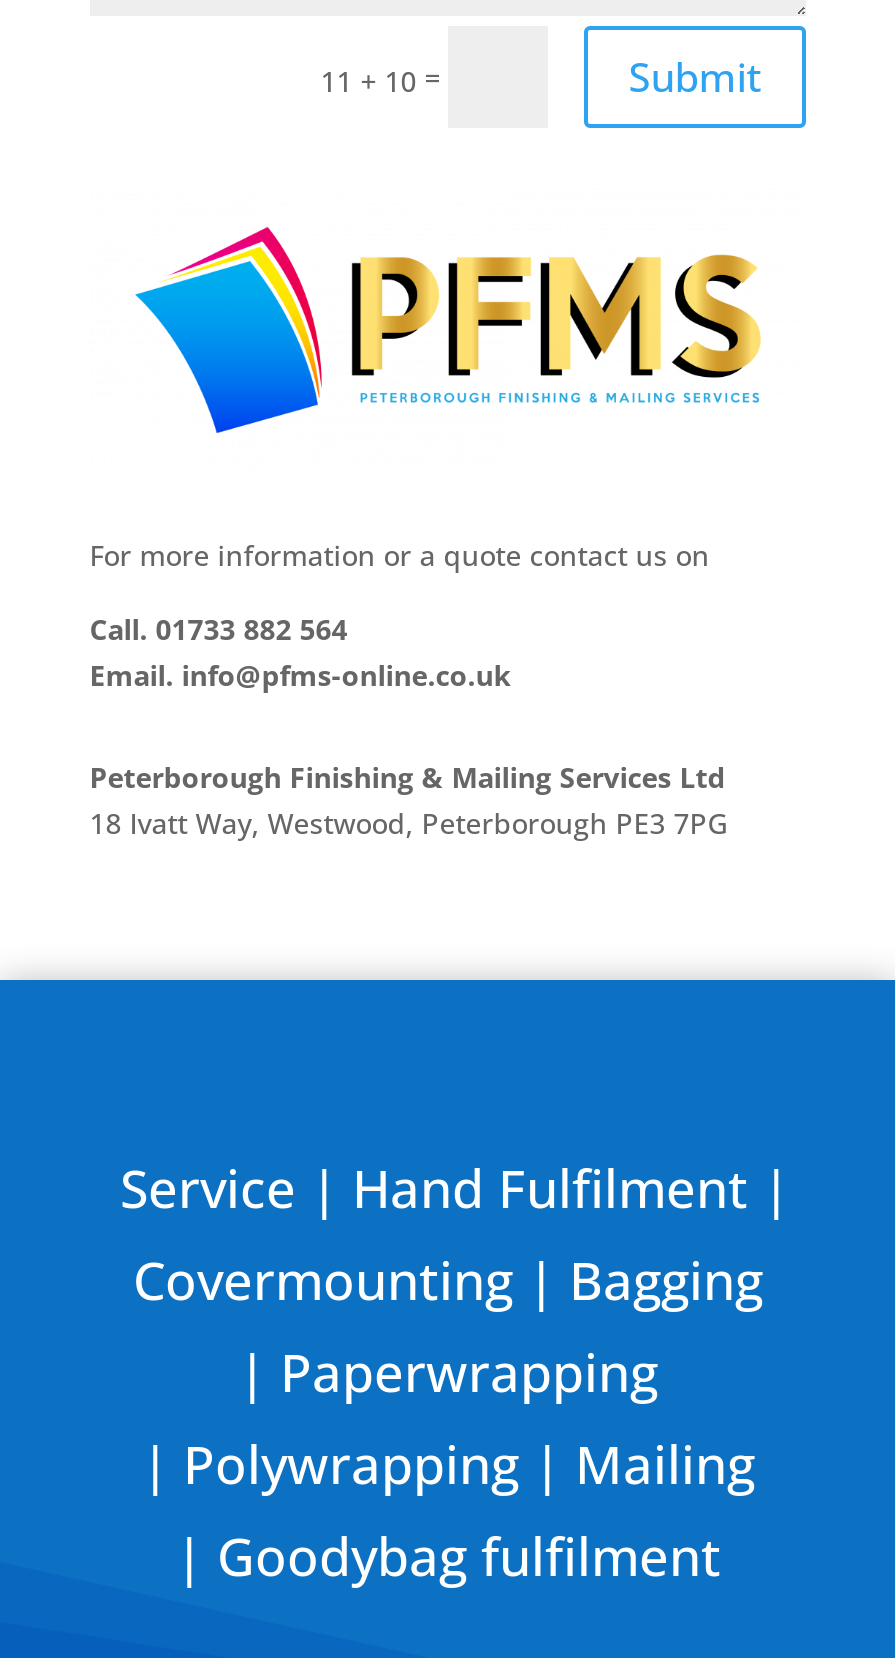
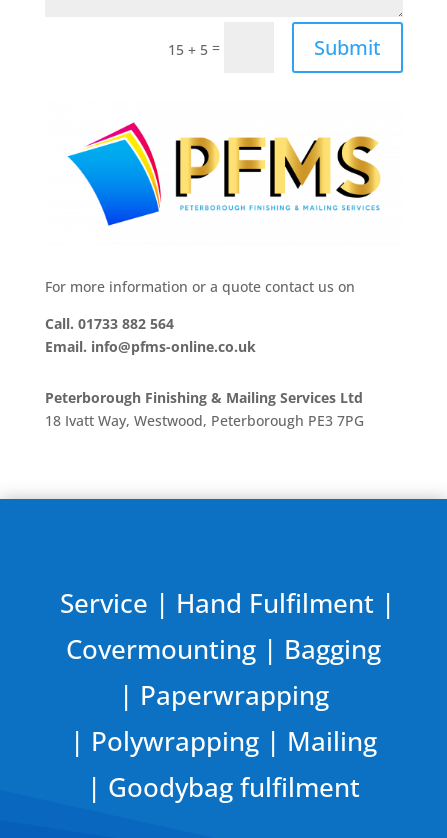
- 11 + 10 =
+ 15 + 5 =
